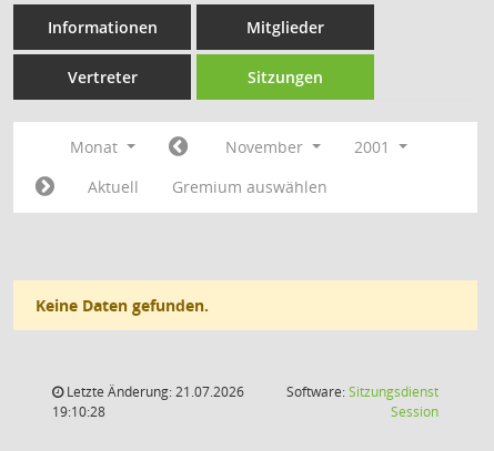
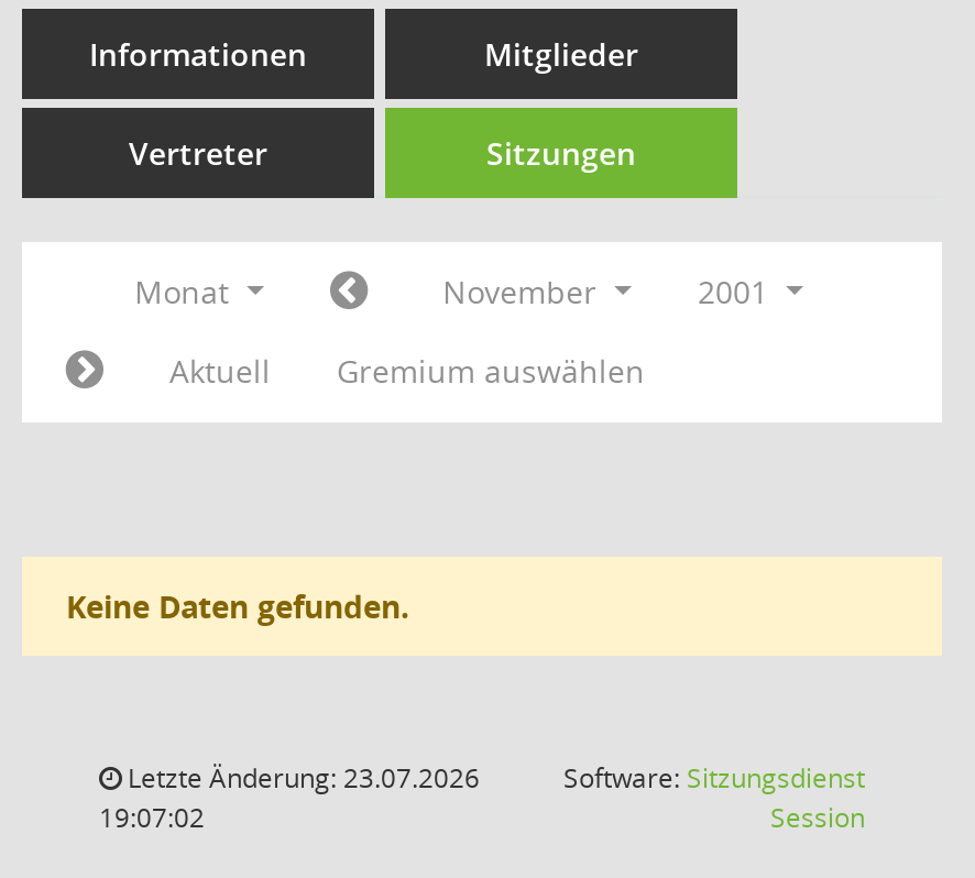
- Letzte Änderung: 21.07.2026
+ Letzte Änderung: 23.07.2026

- 19:10:28
+ 19:07:02
